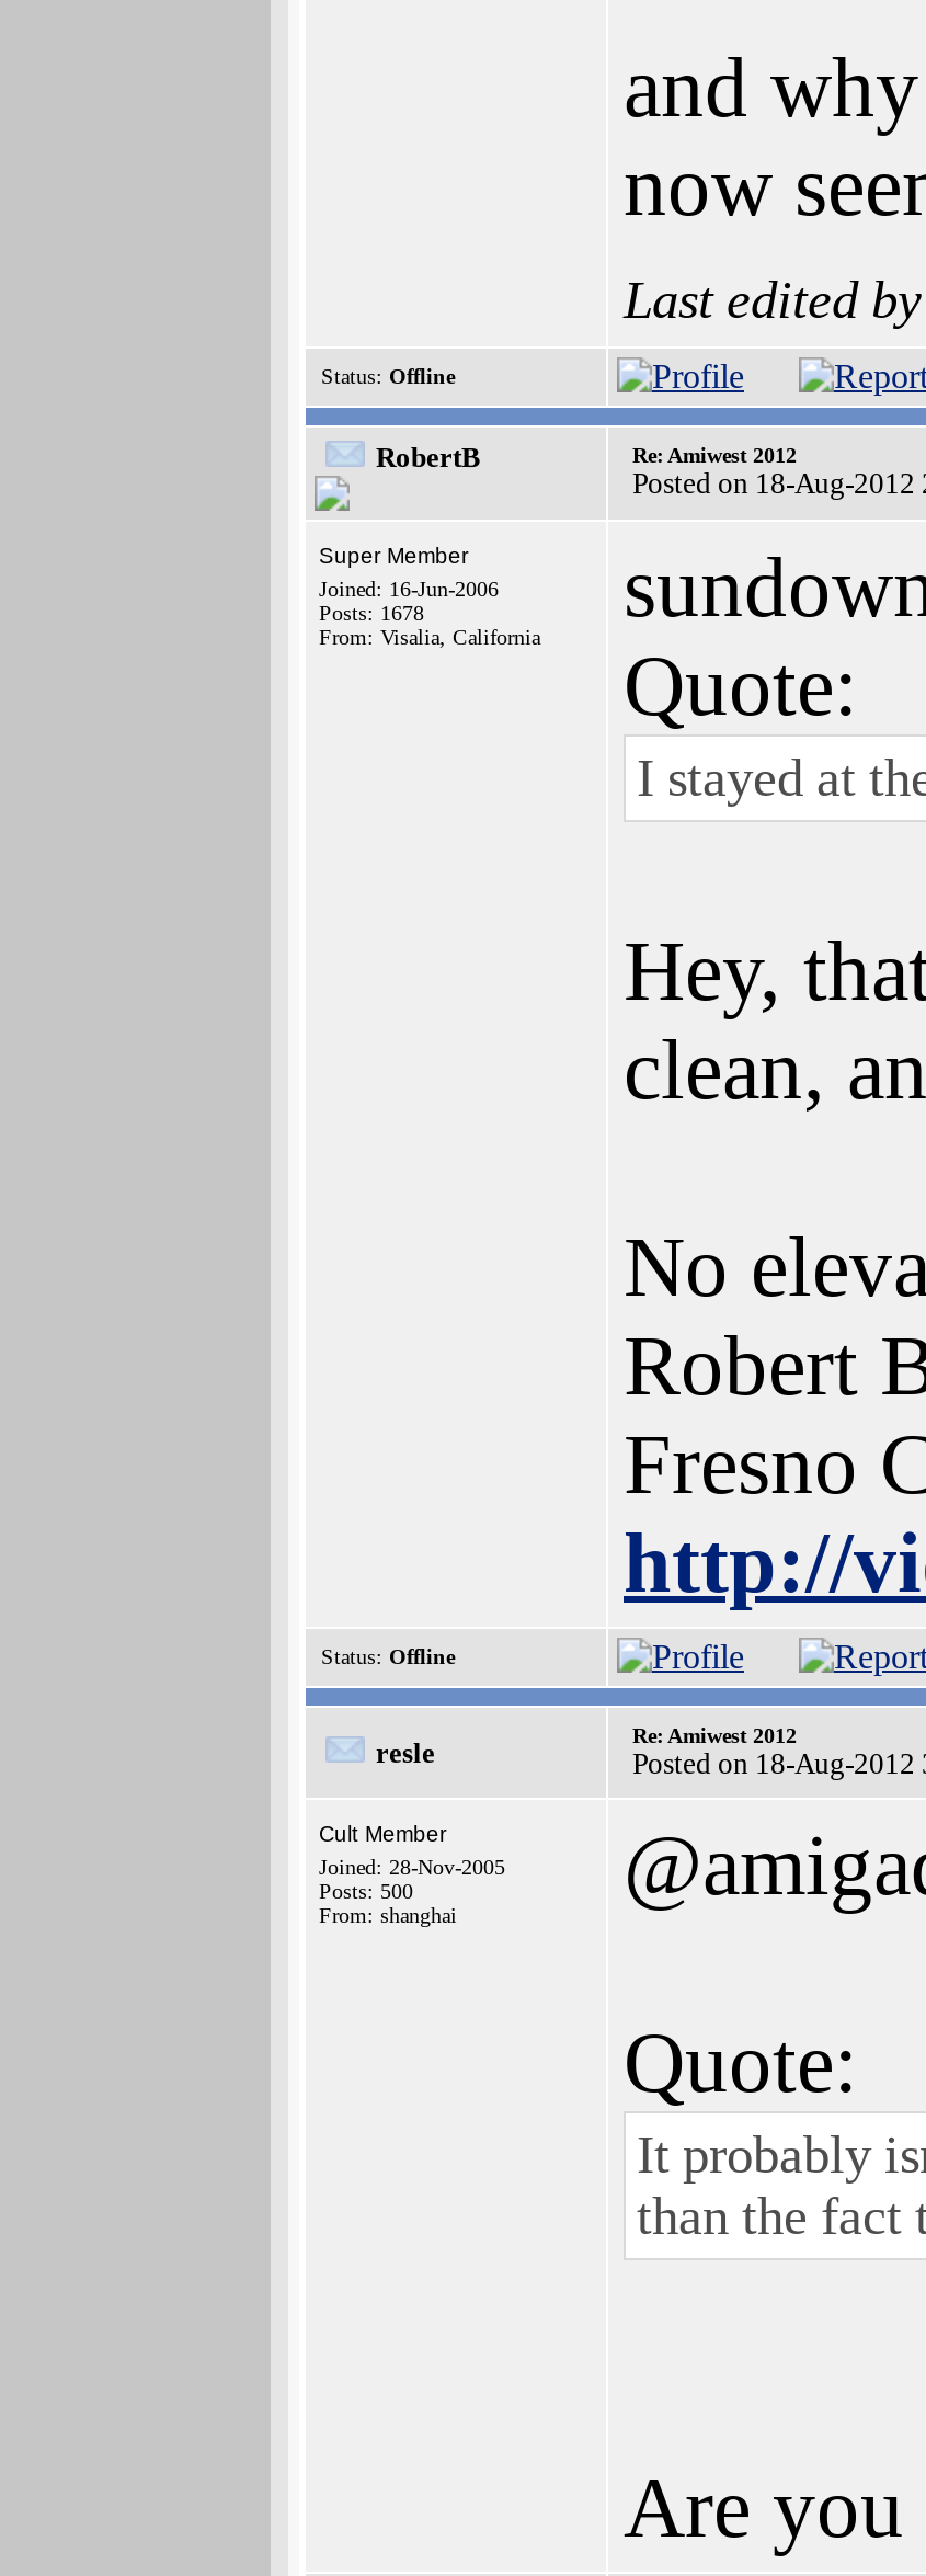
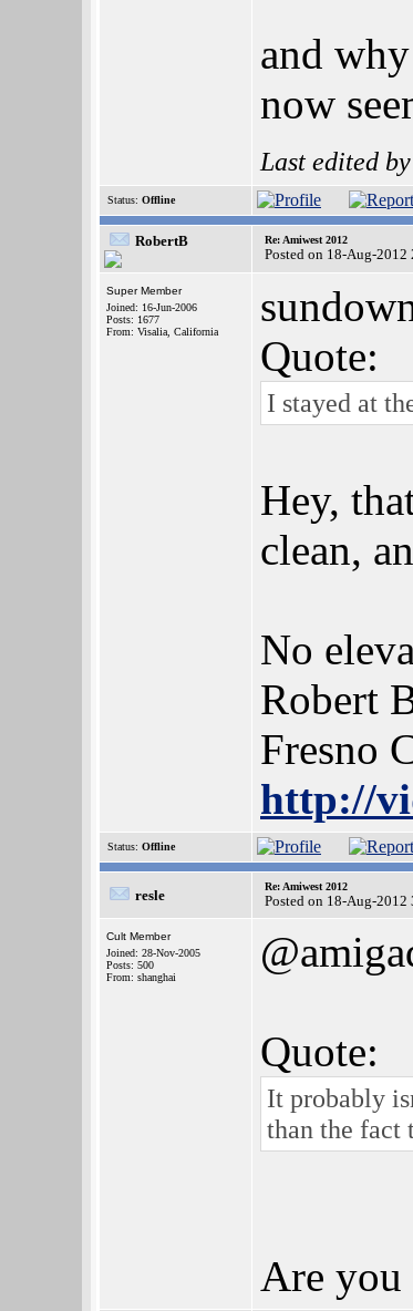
- Posts: 1678
+ Posts: 1677
